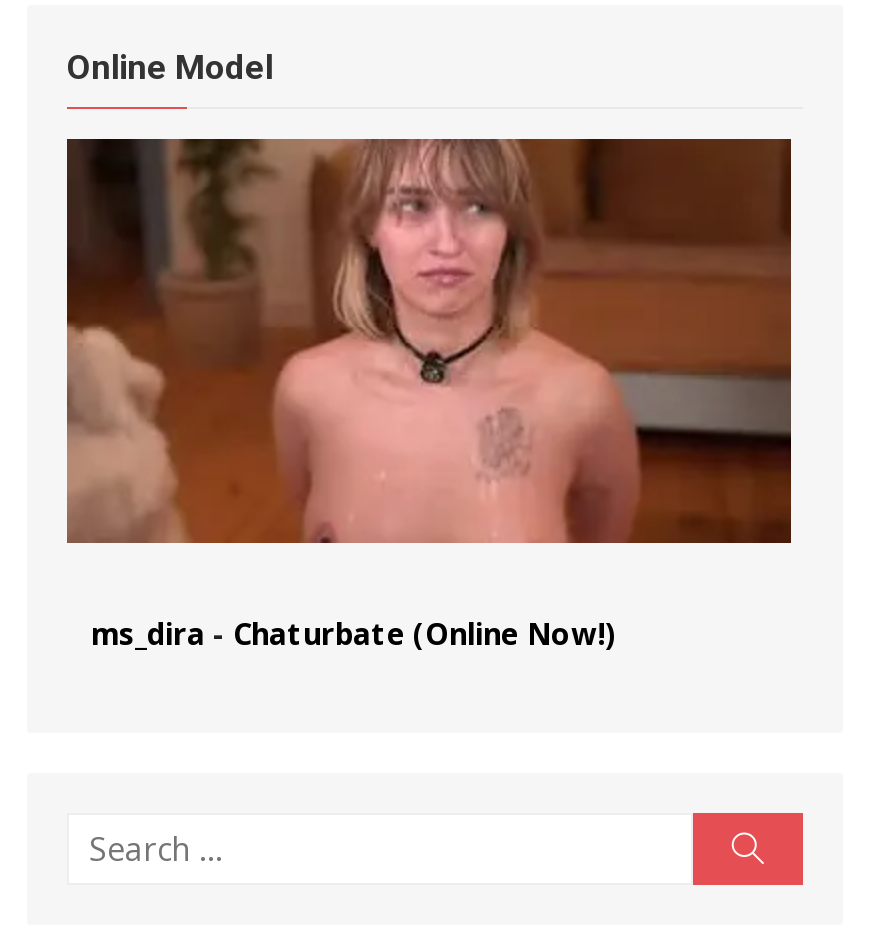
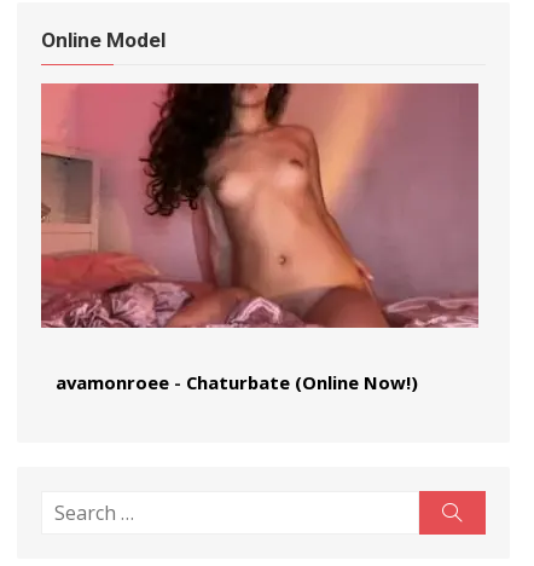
- [image]
- ms_dira - Chaturbate (Online Now!)
+ [image]
+ avamonroee - Chaturbate (Online Now!)
